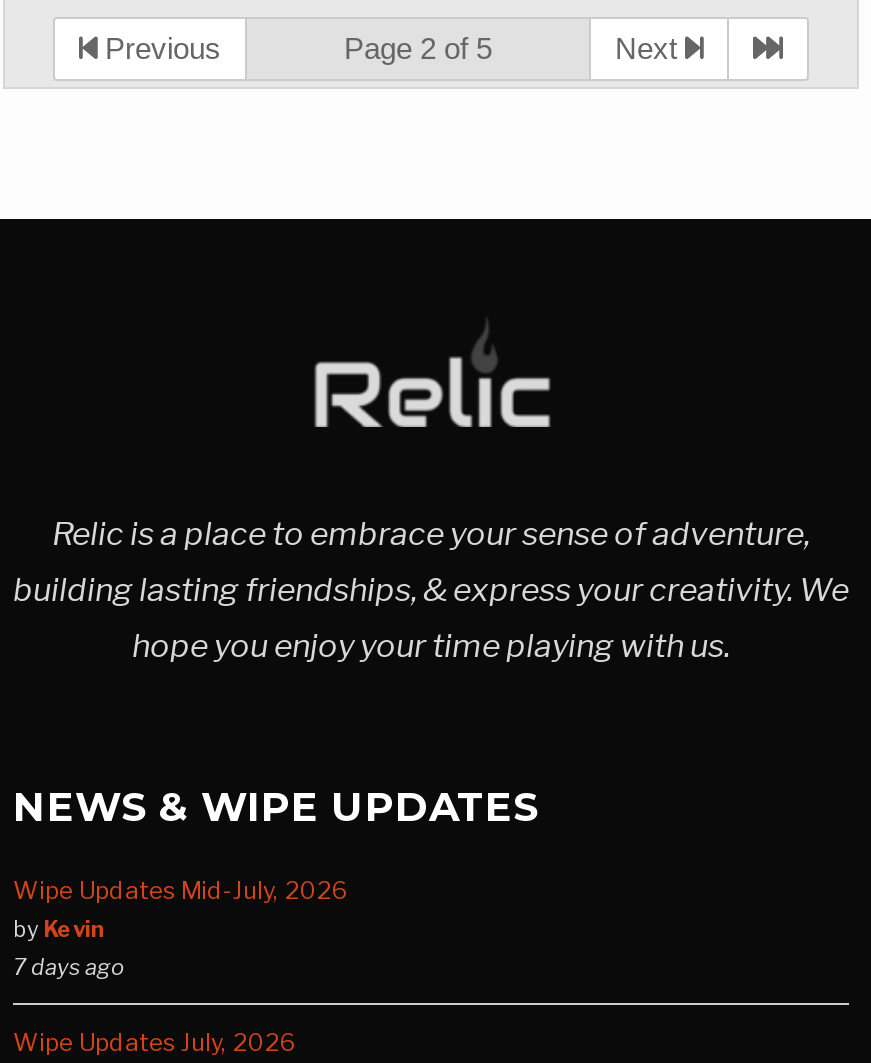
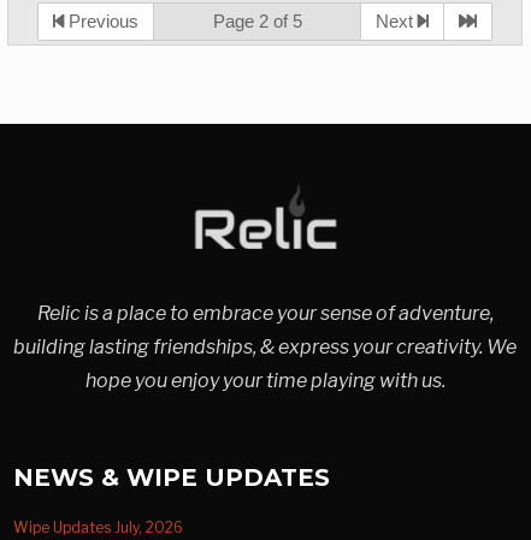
- Wipe Updates Mid-July, 2026
- by Kevin
- 7 days ago
